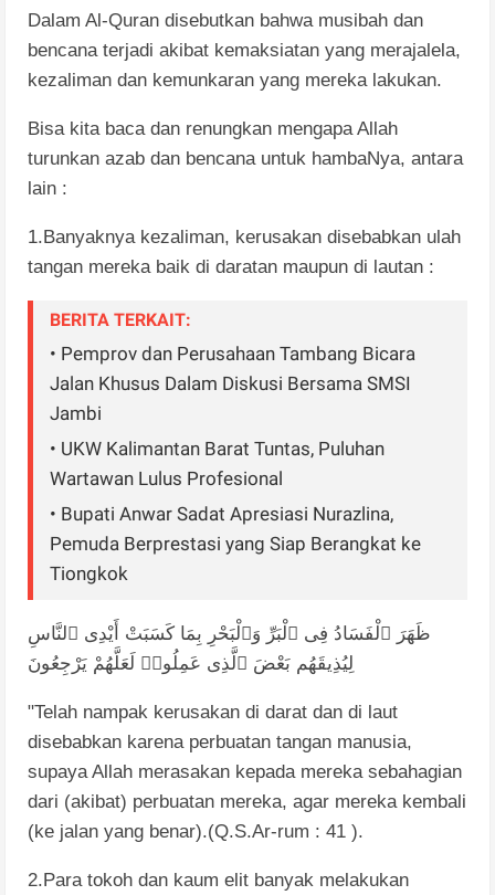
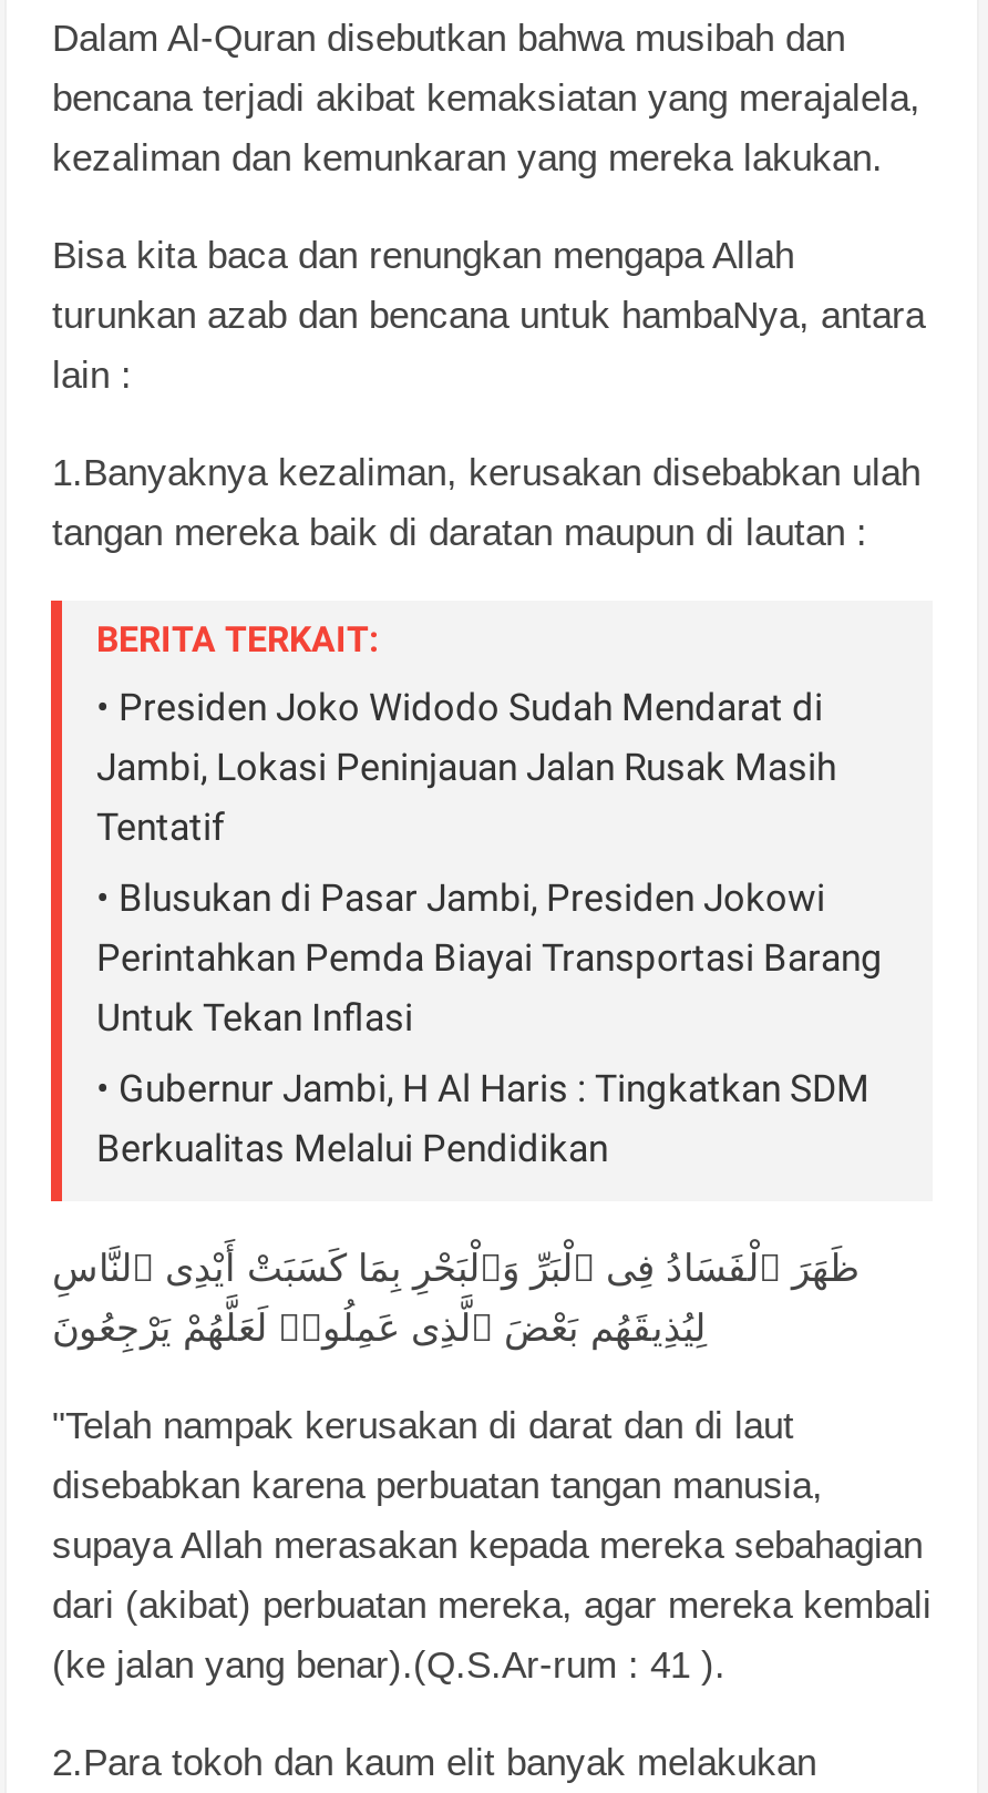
- • Pemprov dan Perusahaan Tambang Bicara
- Jalan Khusus Dalam Diskusi Bersama SMSI
- Jambi
+ • Presiden Joko Widodo Sudah Mendarat di
+ Jambi, Lokasi Peninjauan Jalan Rusak Masih
+ Tentatif

- • UKW Kalimantan Barat Tuntas, Puluhan
- Wartawan Lulus Profesional
+ • Blusukan di Pasar Jambi, Presiden Jokowi
+ Perintahkan Pemda Biayai Transportasi Barang
+ Untuk Tekan Inflasi

- • Bupati Anwar Sadat Apresiasi Nurazlina,
- Pemuda Berprestasi yang Siap Berangkat ke
- Tiongkok
+ • Gubernur Jambi, H Al Haris : Tingkatkan SDM
+ Berkualitas Melalui Pendidikan
